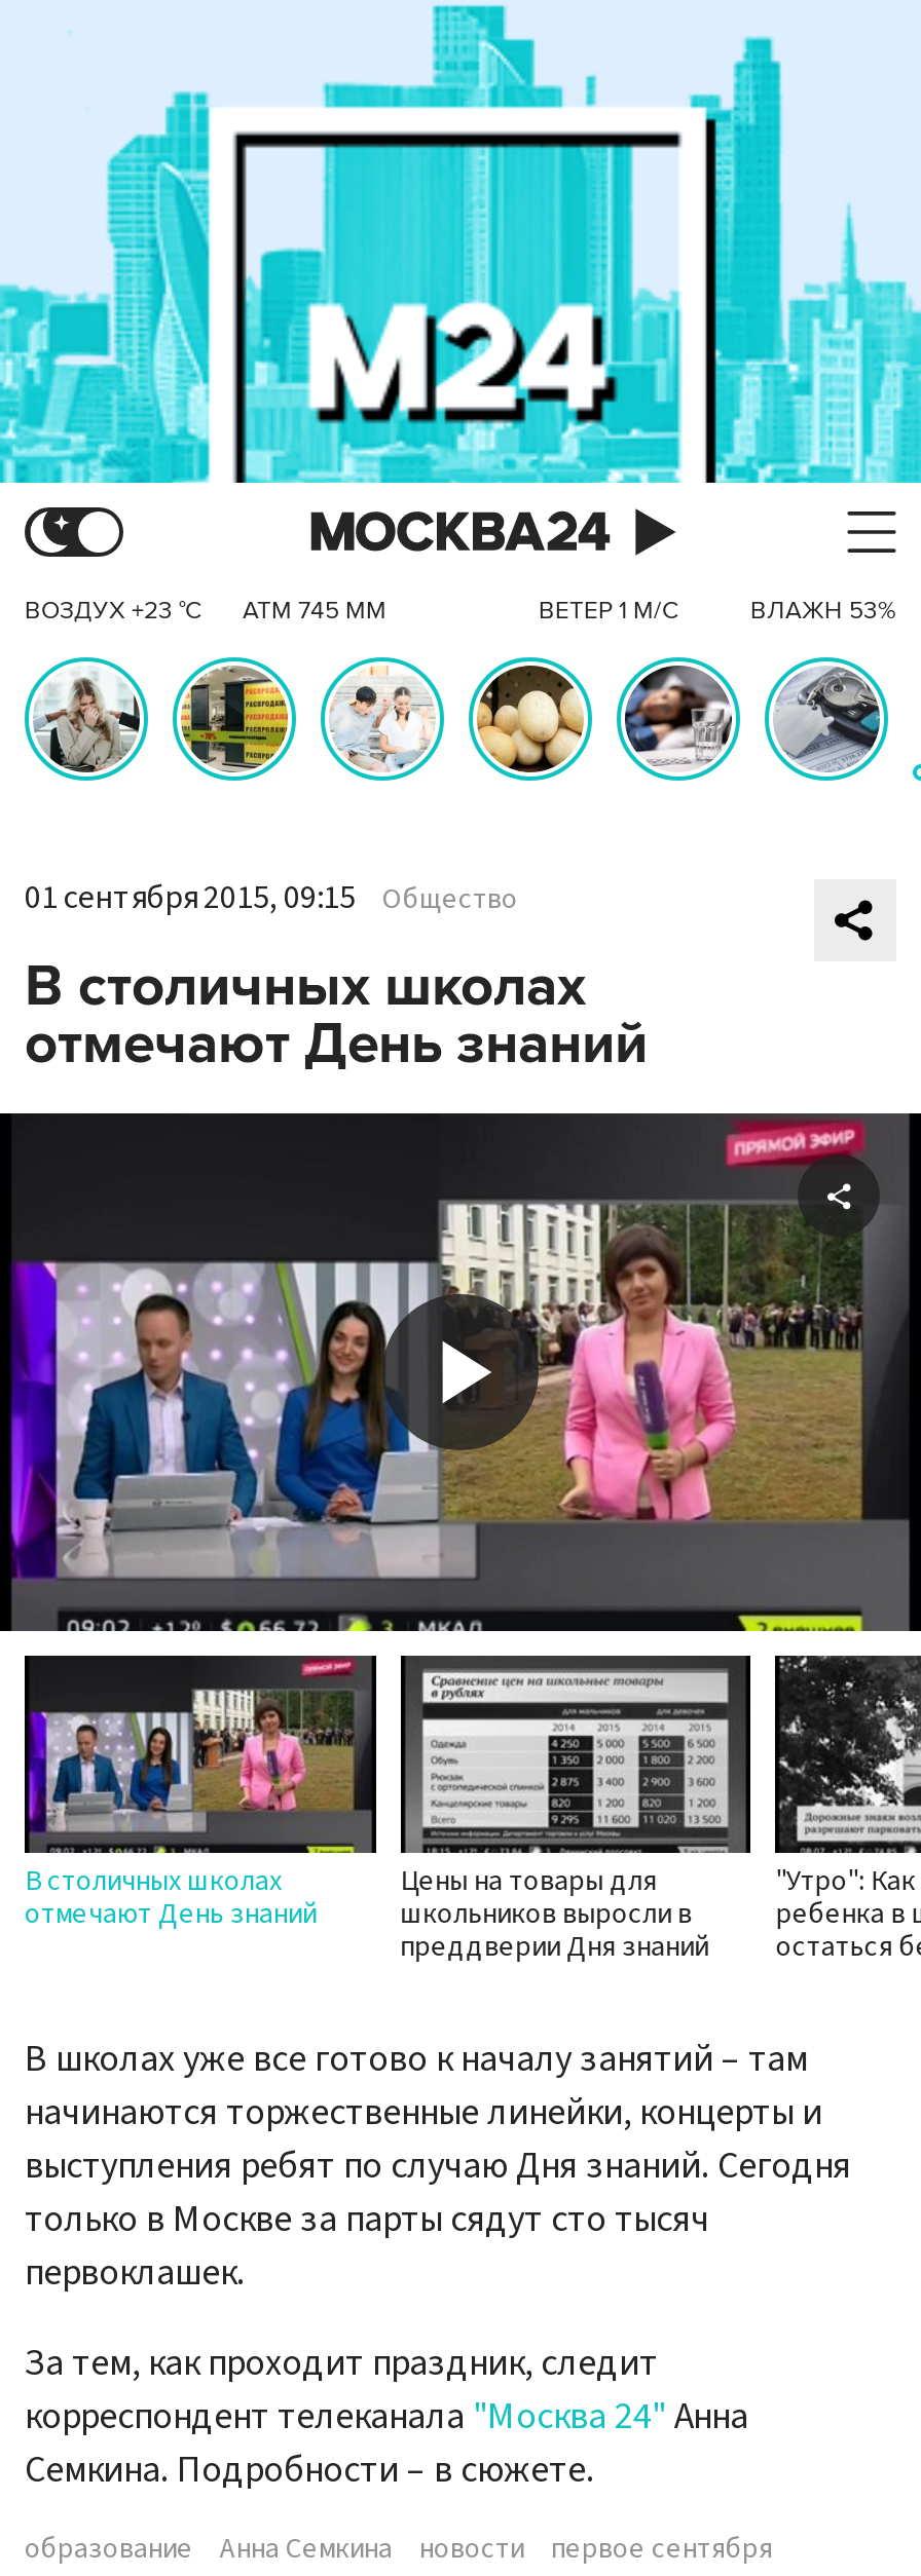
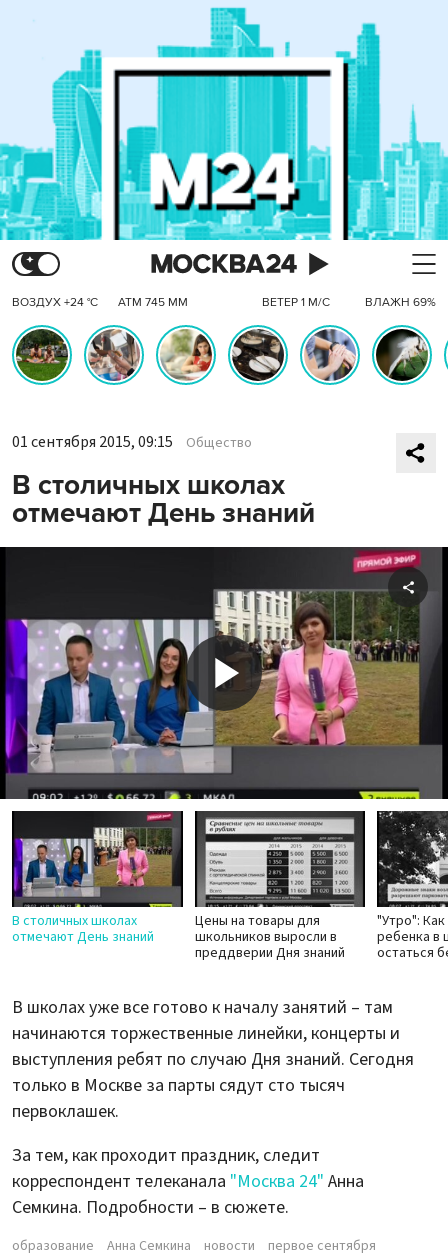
- ВОЗДУХ +23 °C АТМ 745 ММ
+ ВОЗДУХ +24 °C АТМ 745 ММ

- ВЛАЖН 53%
+ ВЛАЖН 69%

- [image]
+ [image]

- [image]
+ [image]

- [image]
+ [image]

- [image]
+ [image]

- [image]
+ [image]

- [image]
+ [image]
